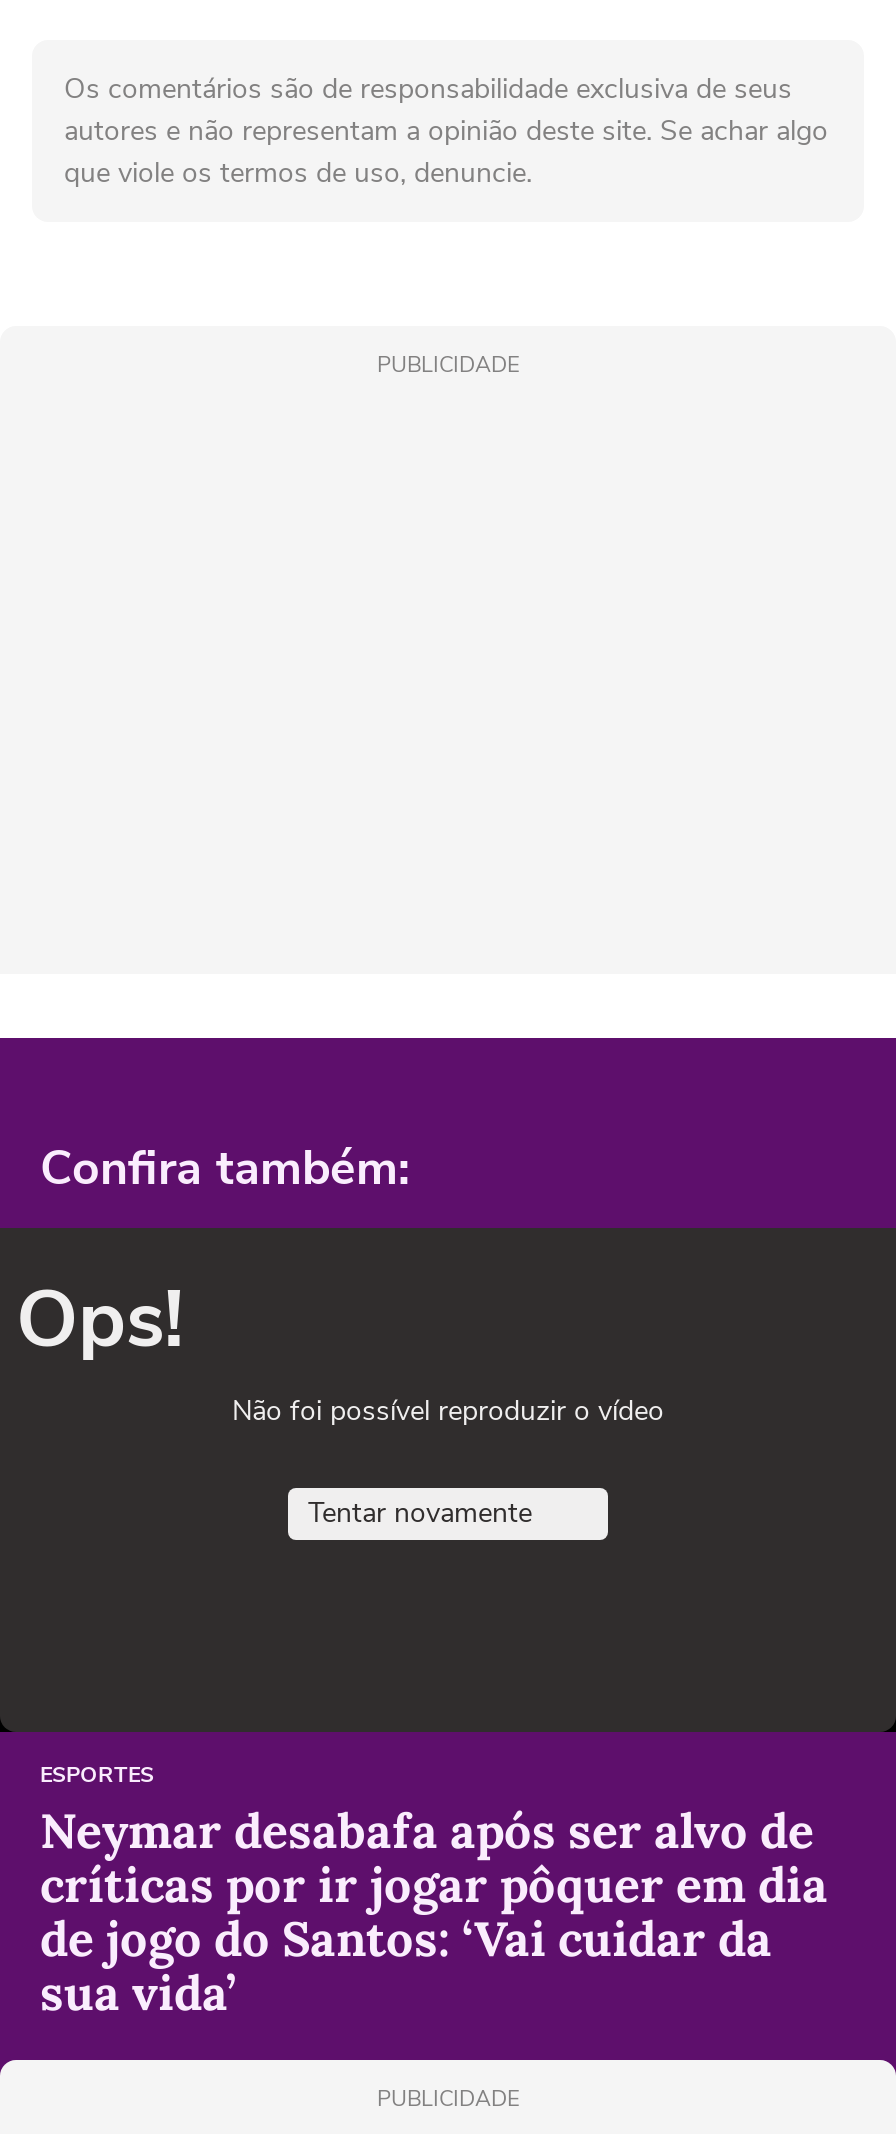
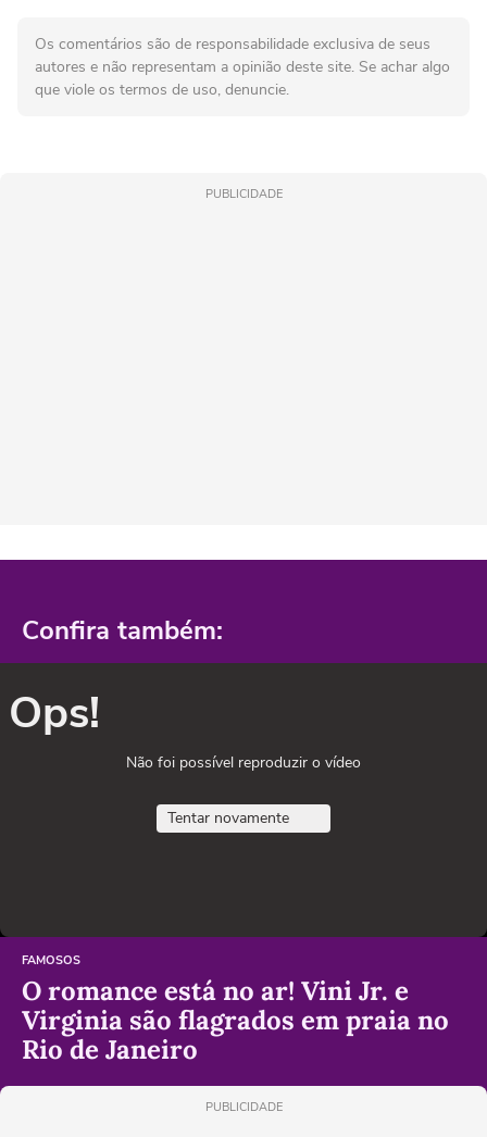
- ESPORTES
- Neymar desabafa após ser alvo de
- críticas por ir jogar pôquer em dia
- de jogo do Santos: ‘Vai cuidar da
- sua vida’
+ FAMOSOS
+ O romance está no ar! Vini Jr. e
+ Virginia são flagrados em praia no
+ Rio de Janeiro
